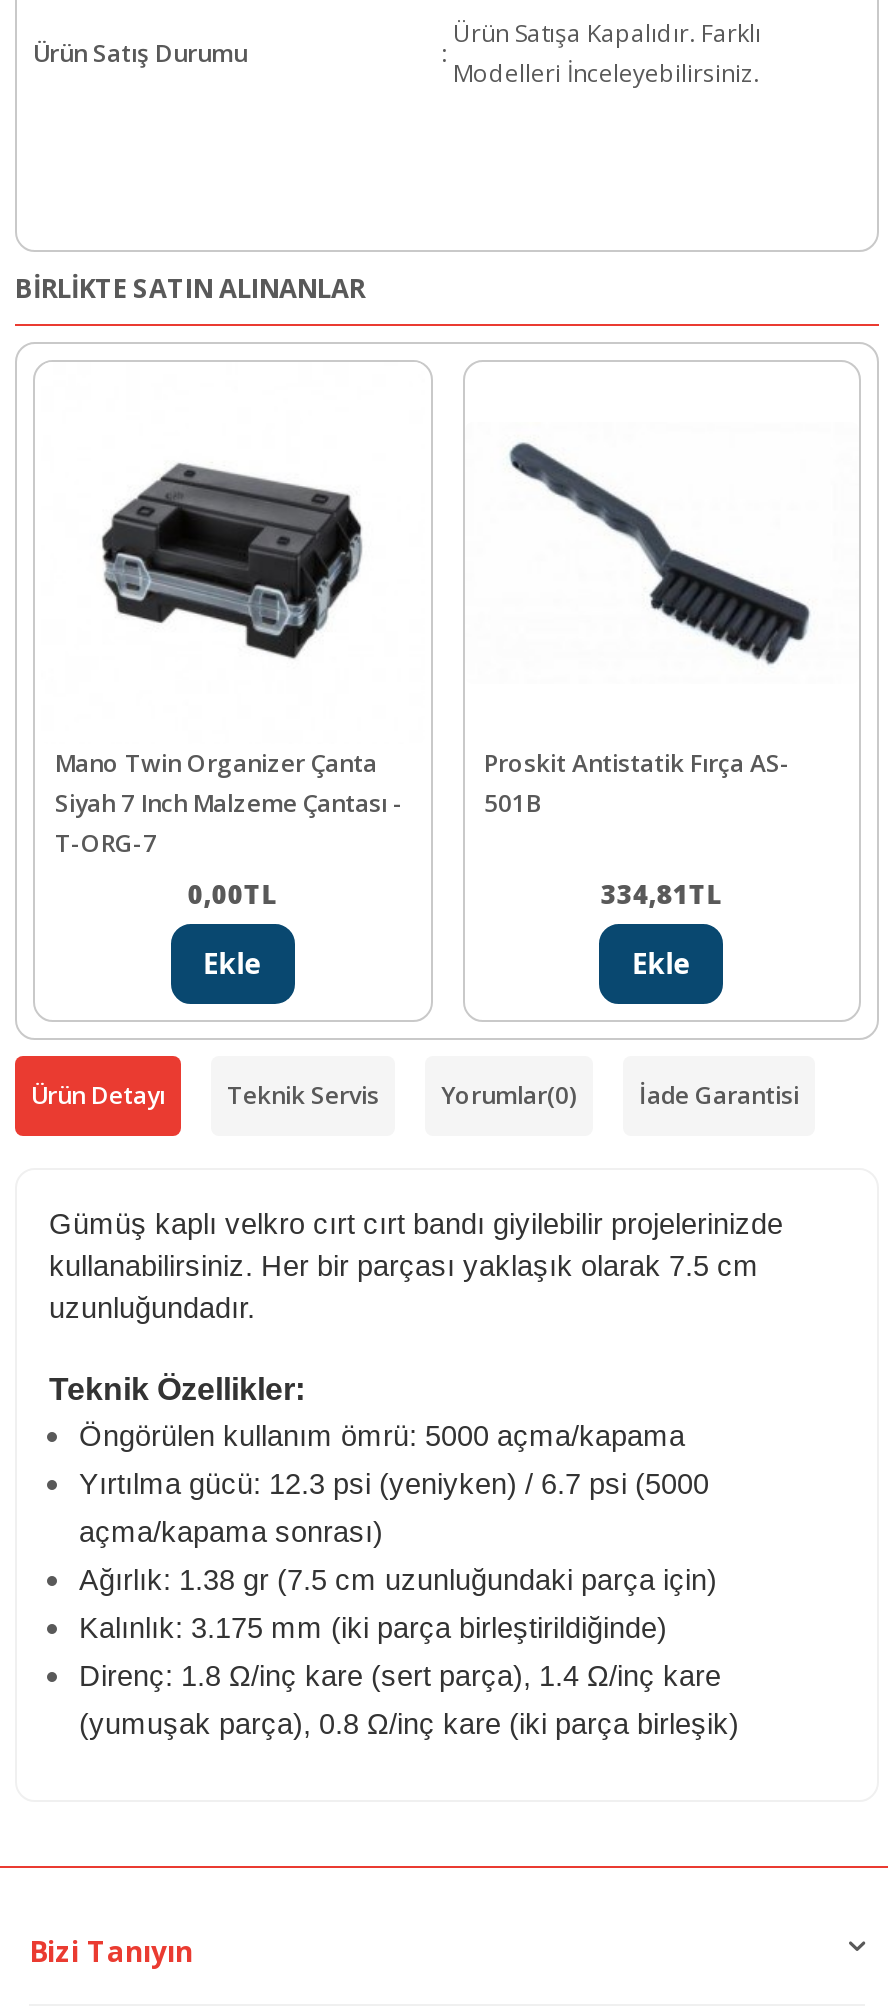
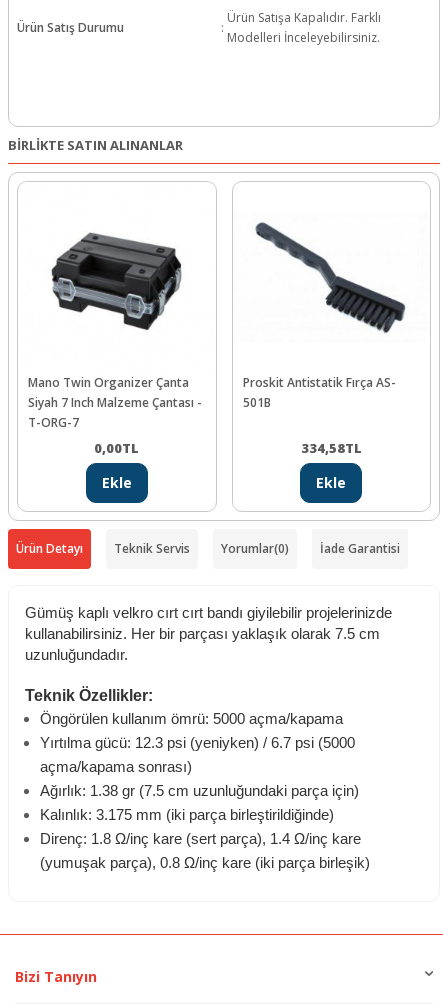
- 334,81TL
+ 334,58TL
